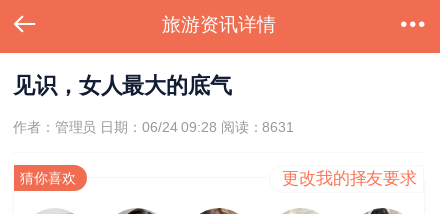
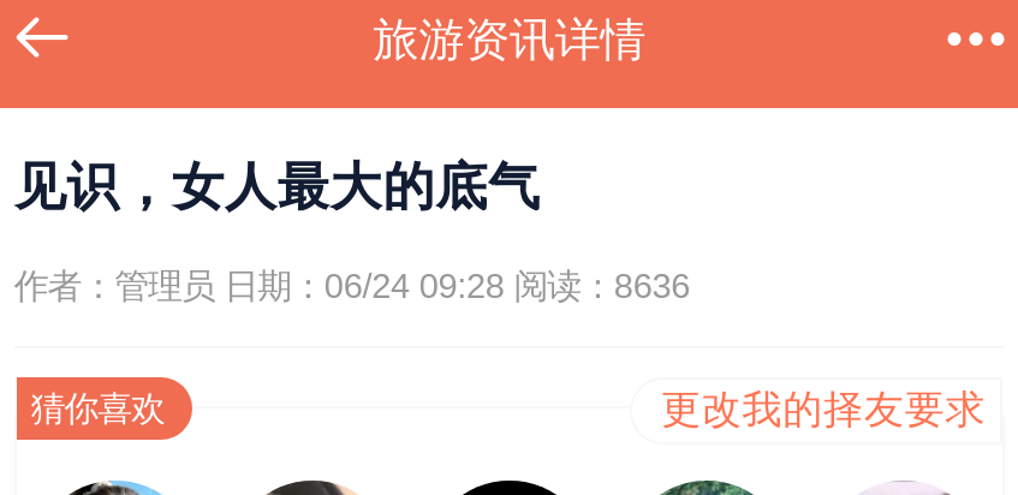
- 作者：管理员 日期：06/24 09:28 阅读：8631
+ 作者：管理员 日期：06/24 09:28 阅读：8636
